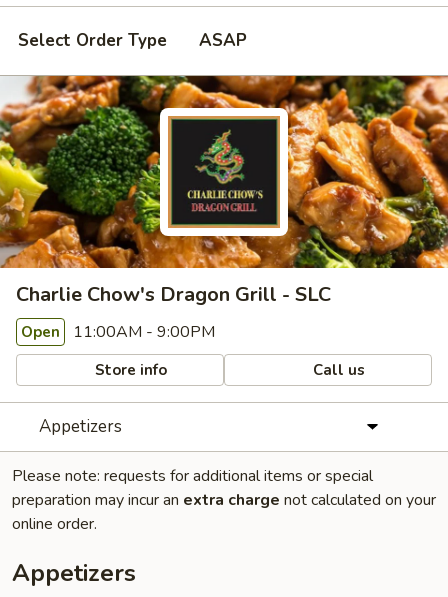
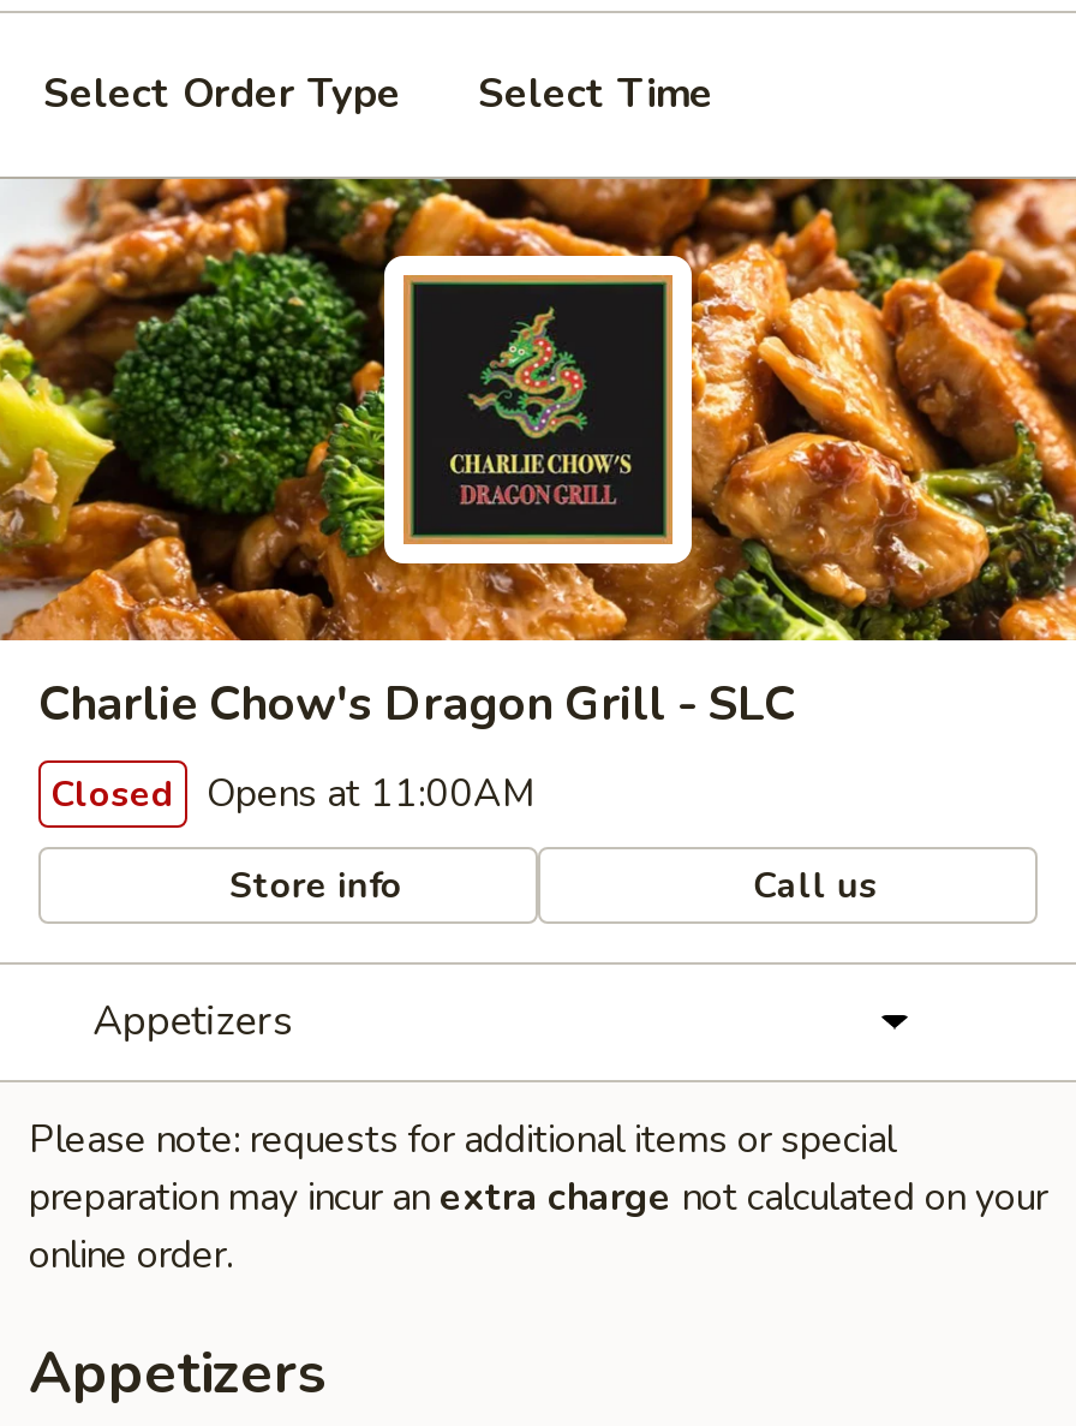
- ASAP
+ Select Time

- Open 11:00AM - 9:00PM
+ Closed Opens at 11:00AM
